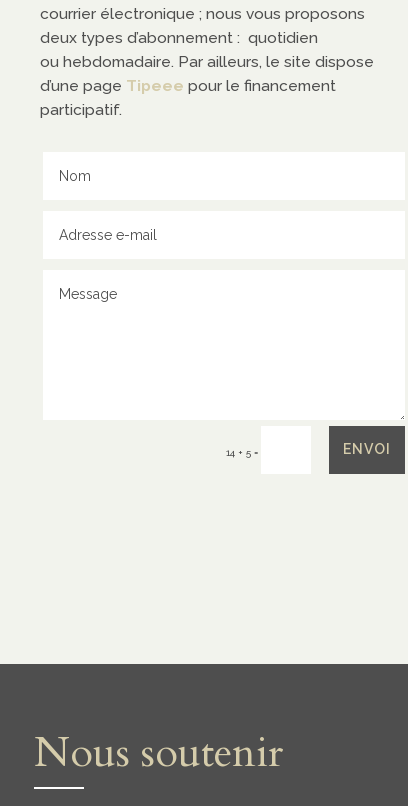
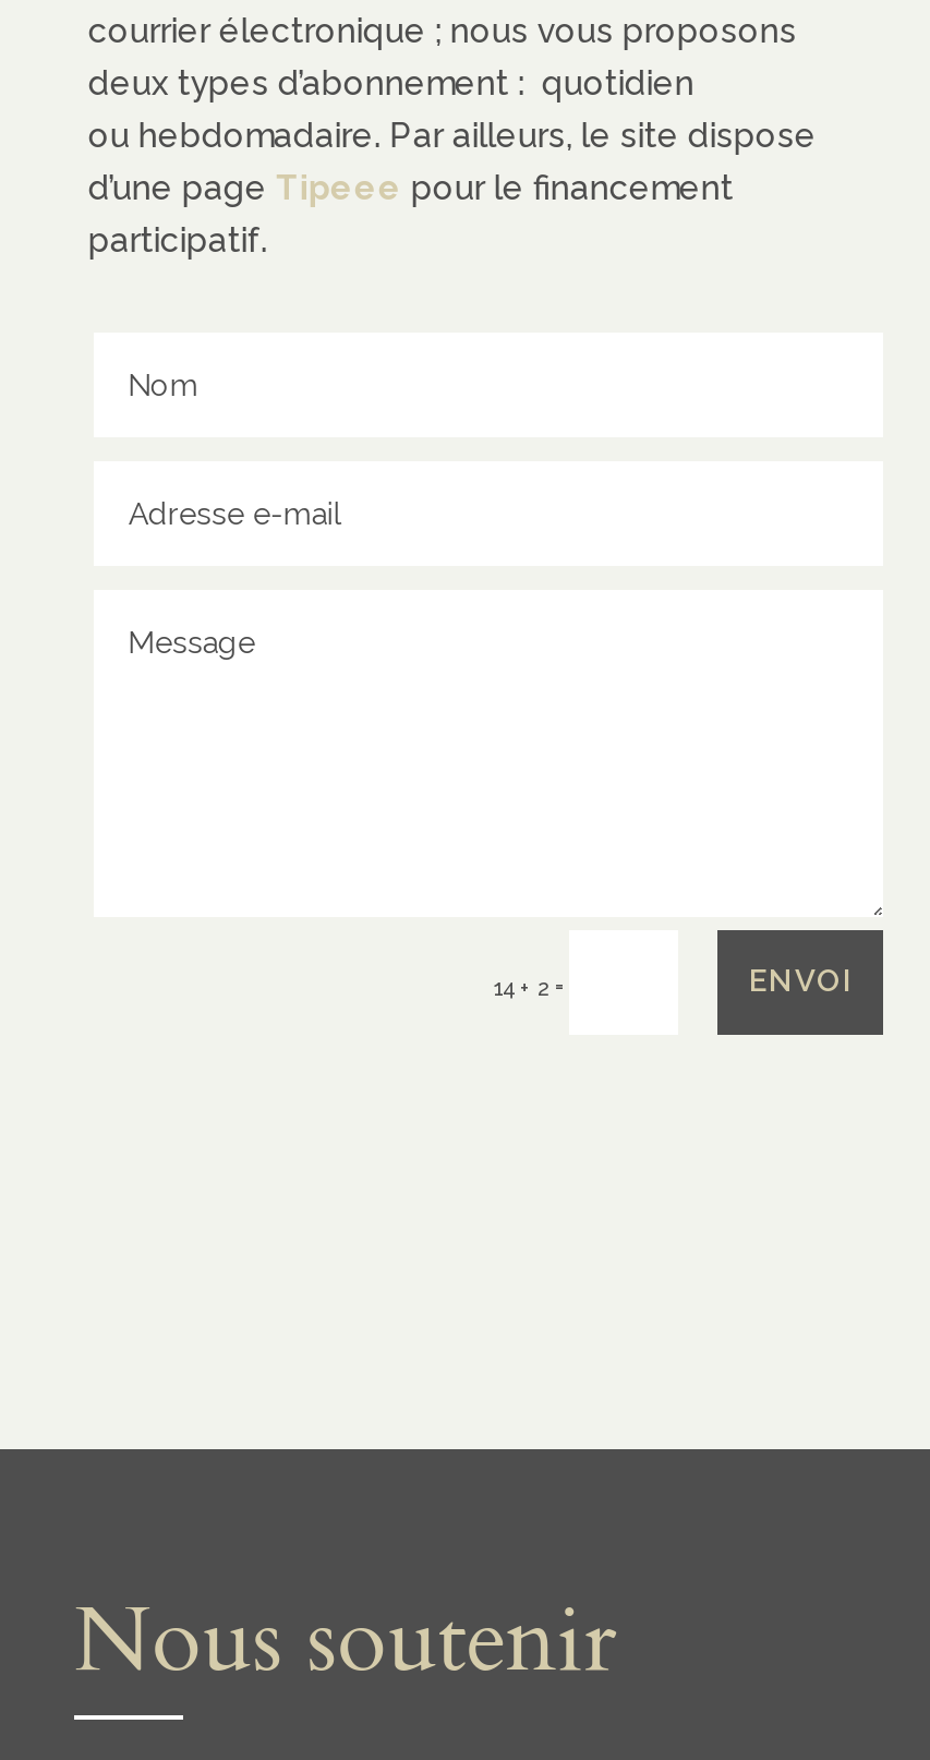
- 14 + 5 =
+ 14 + 2 =
